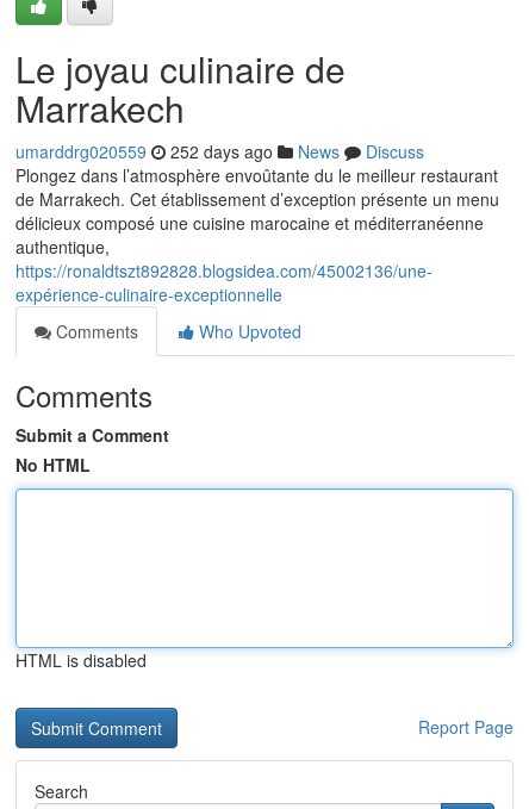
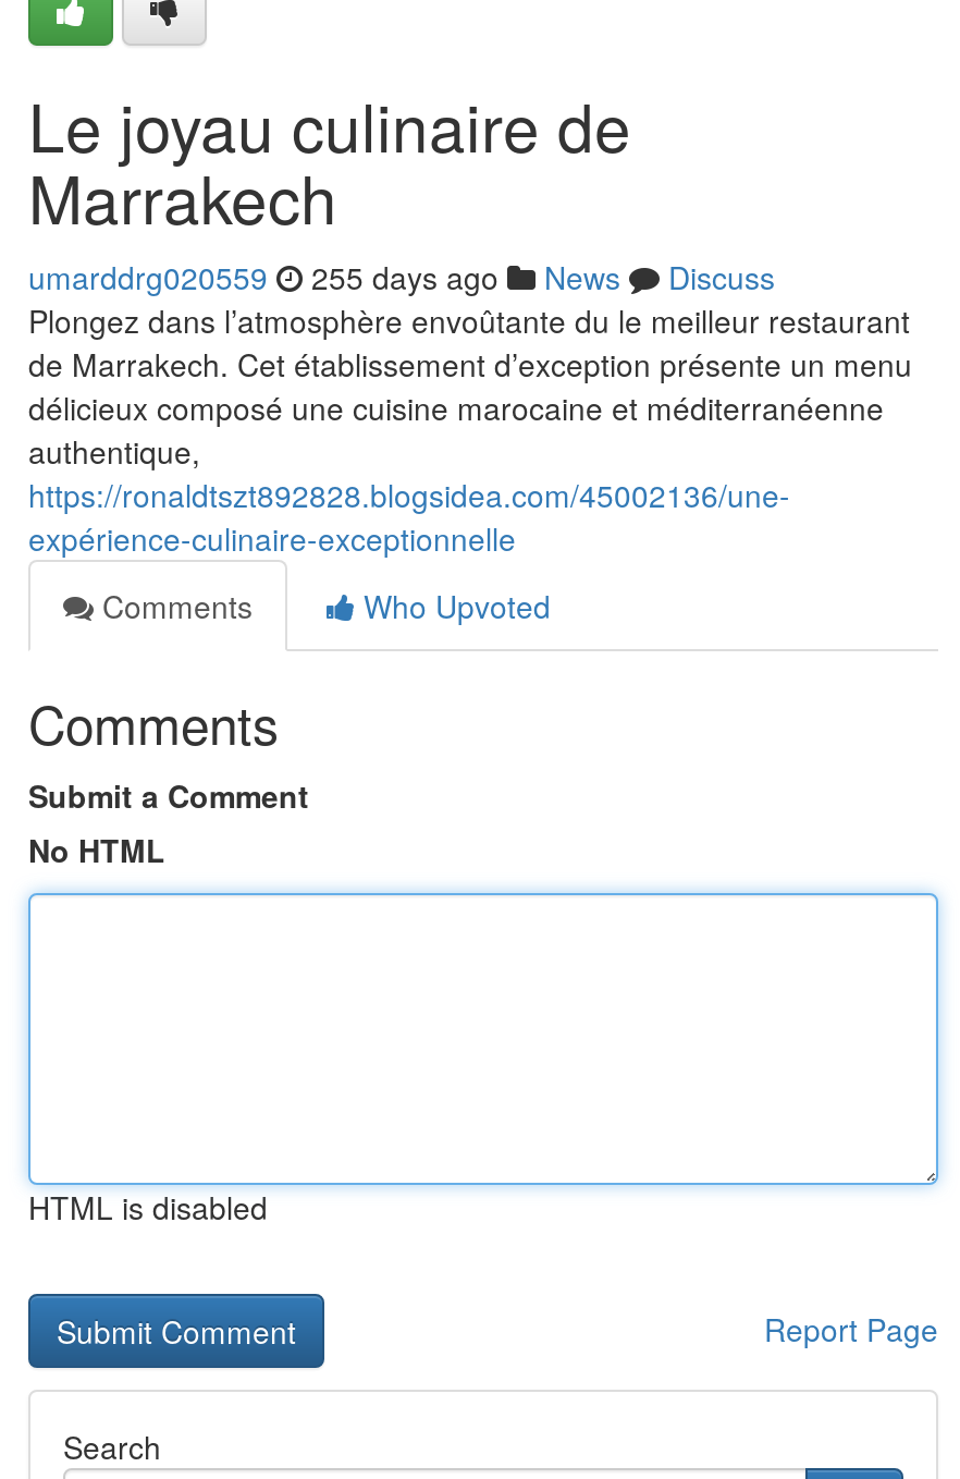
- umarddrg020559 252 days ago News Discuss
+ umarddrg020559 255 days ago News Discuss
